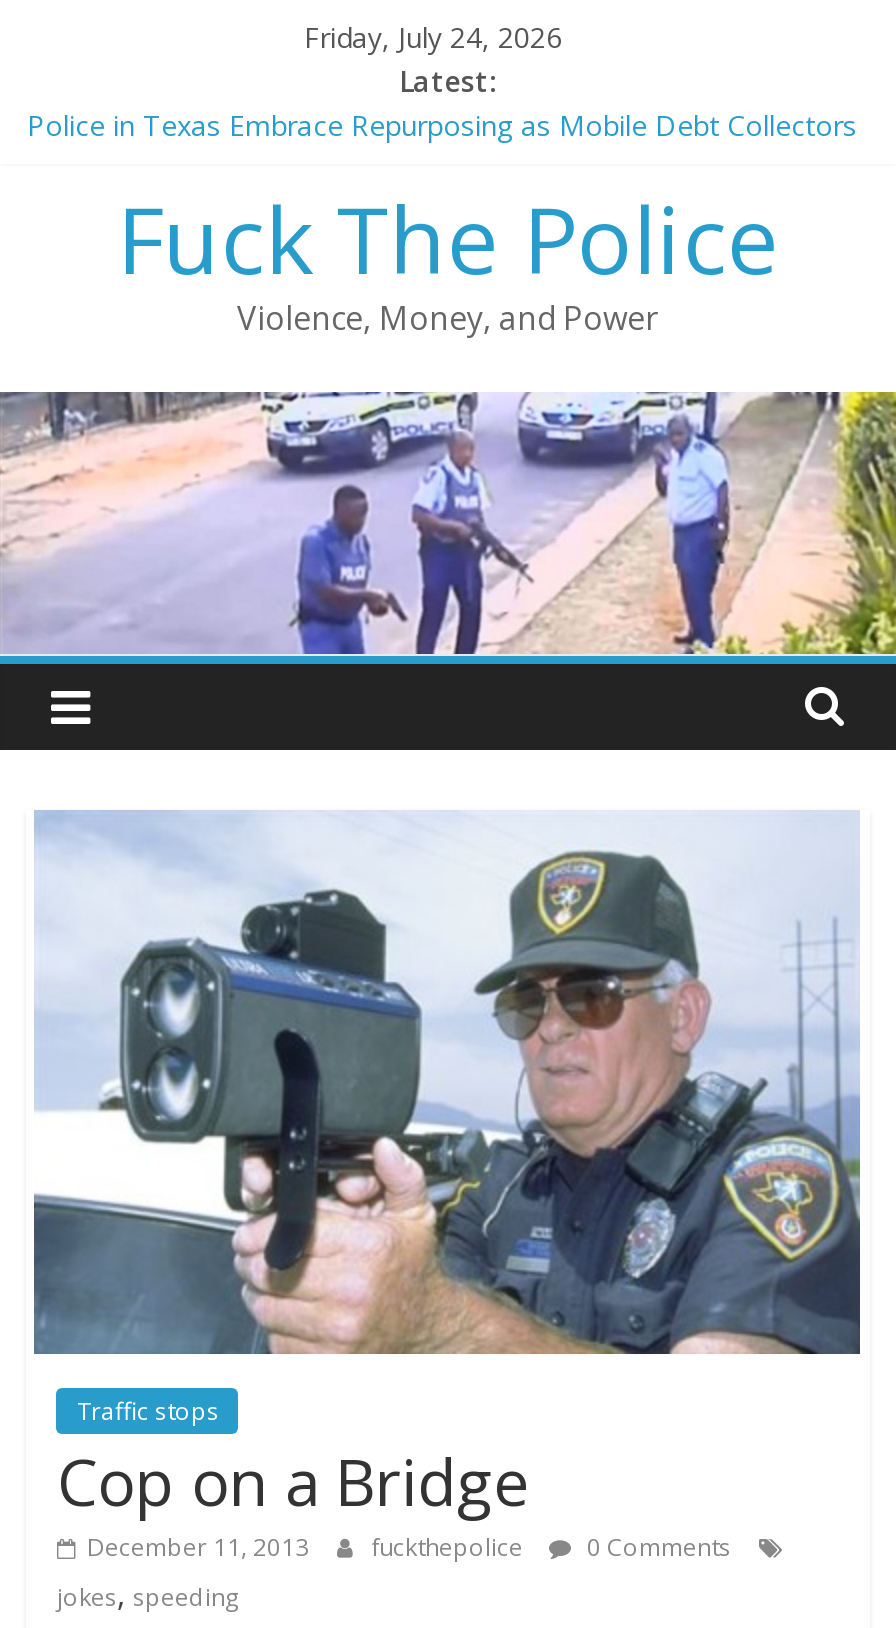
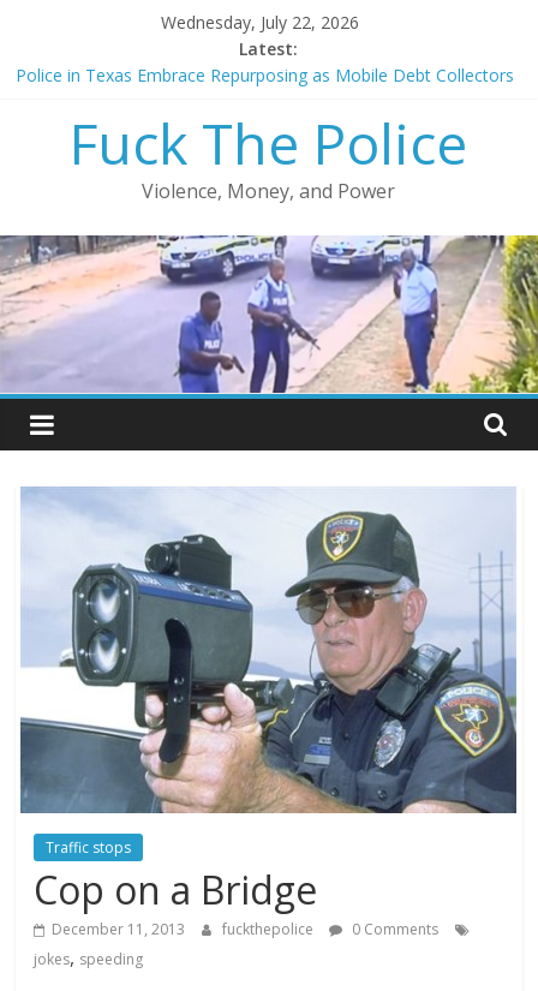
- Friday, July 24, 2026
+ Wednesday, July 22, 2026
